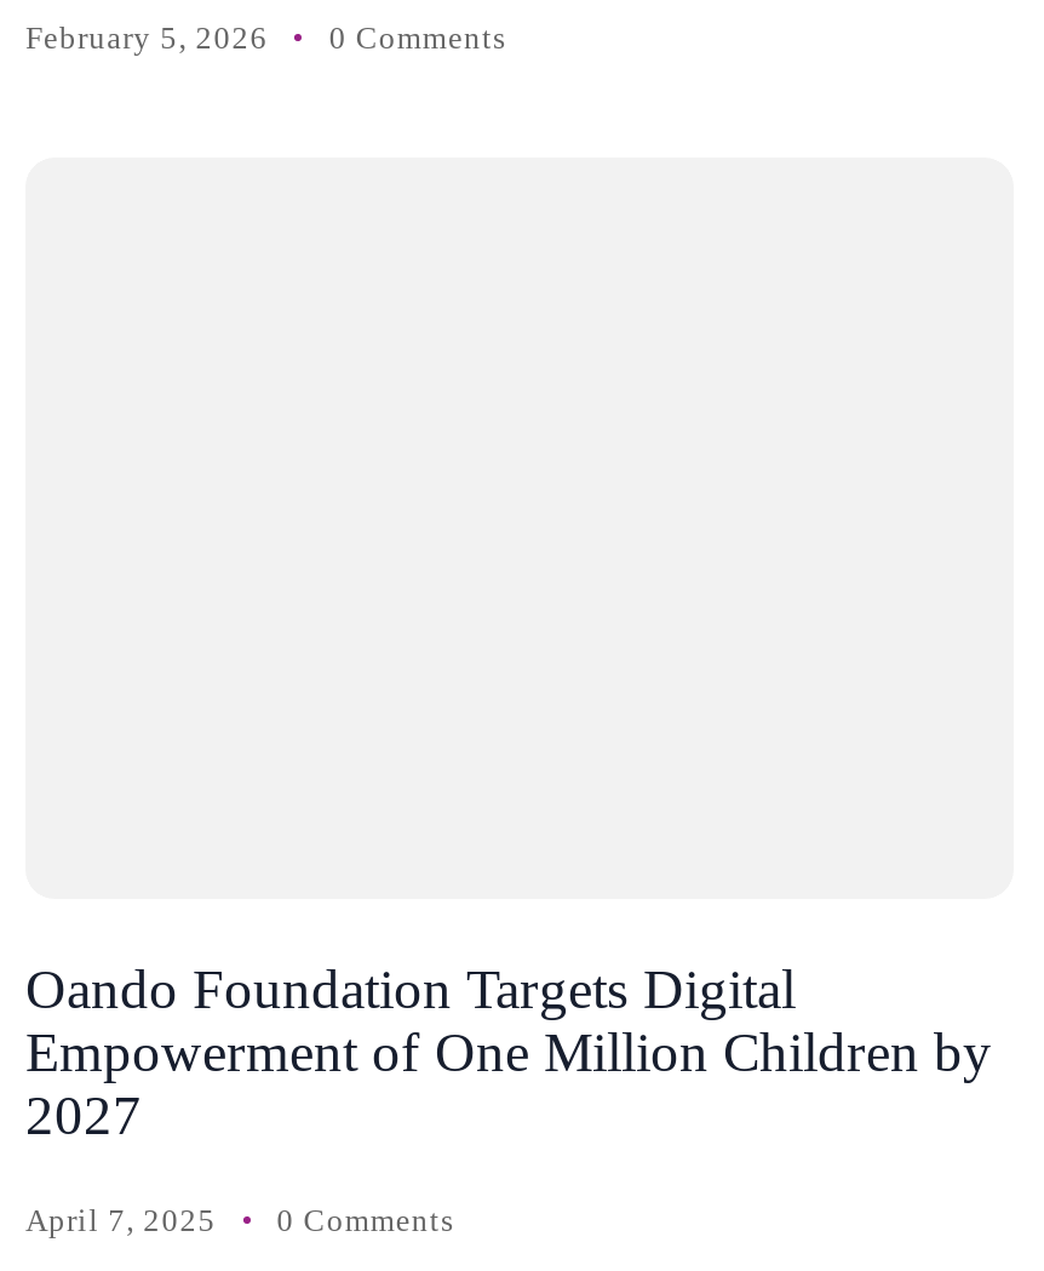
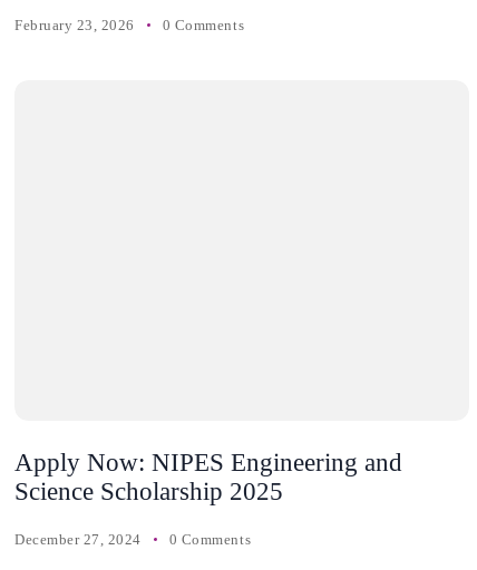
- February 5, 2026 0 Comments
+ February 23, 2026 0 Comments

- Oando Foundation Targets Digital
- Empowerment of One Million Children by
- 2027
+ Apply Now: NIPES Engineering and
+ Science Scholarship 2025

- April 7, 2025 0 Comments
+ December 27, 2024 0 Comments
